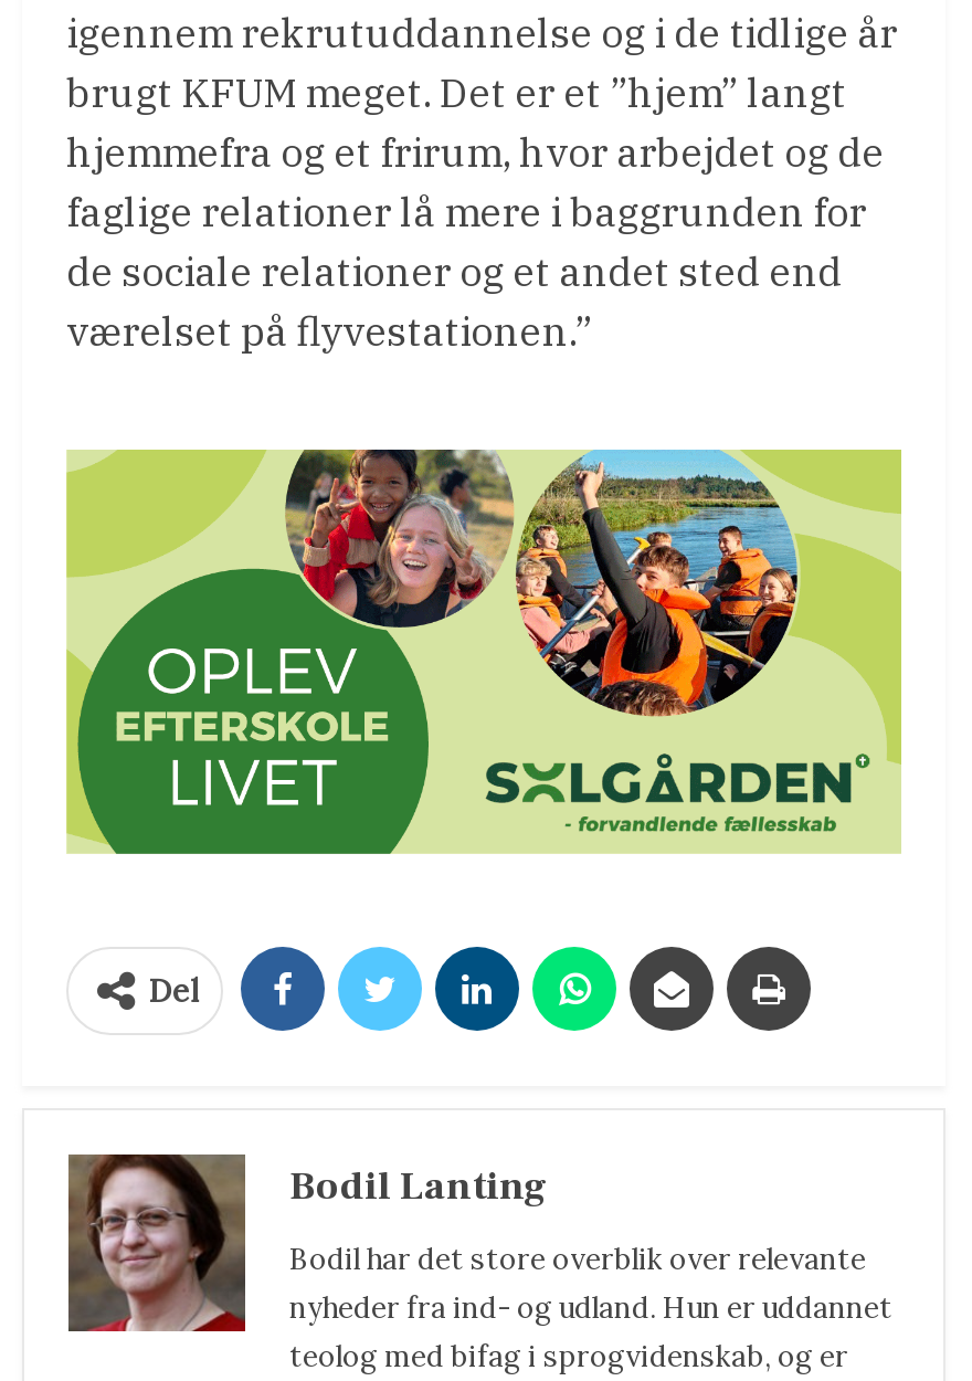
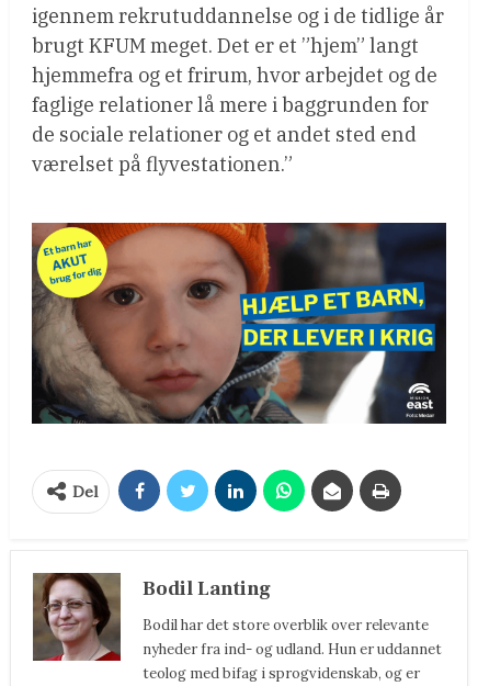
- [image]
+ [image]
